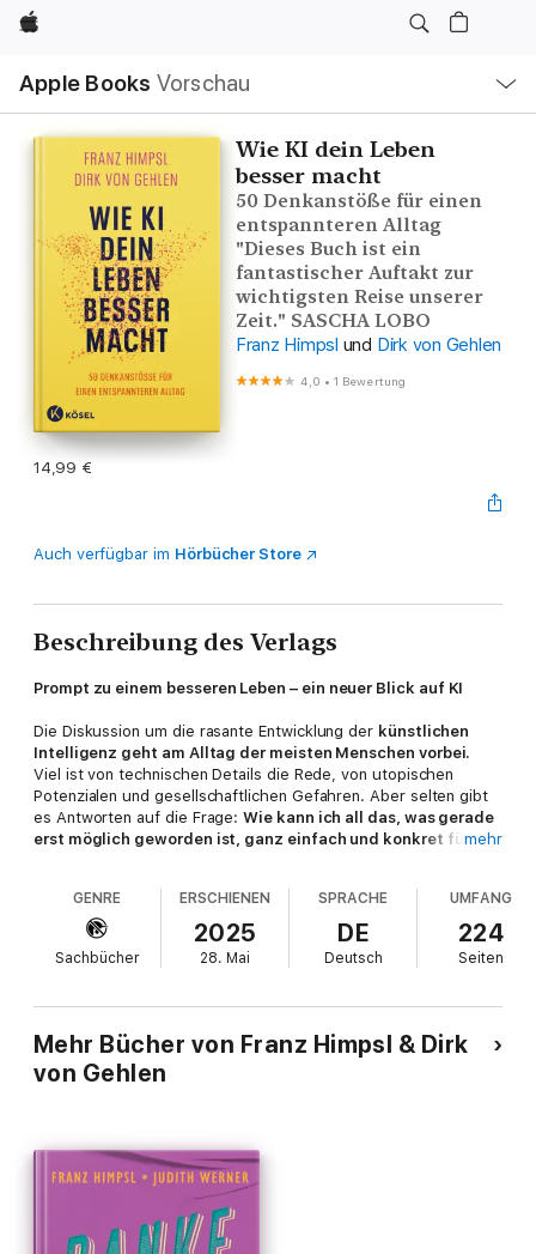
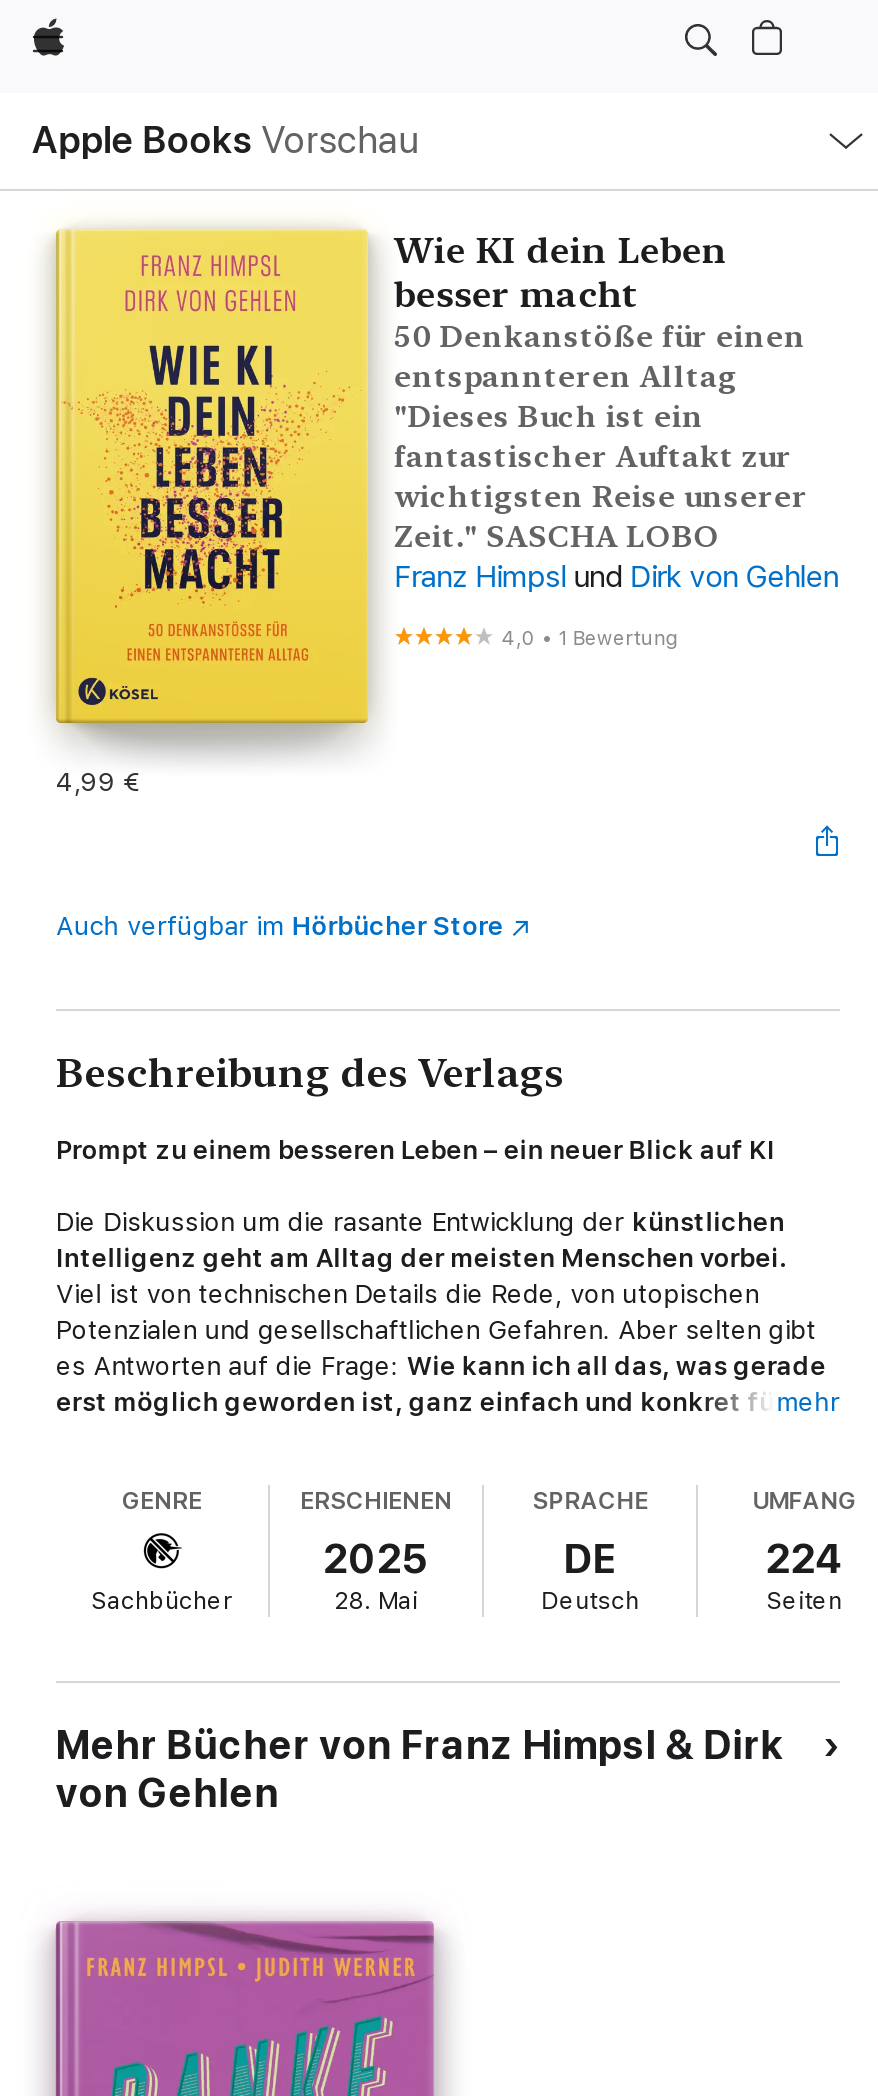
- 14,99 €
+ 4,99 €
